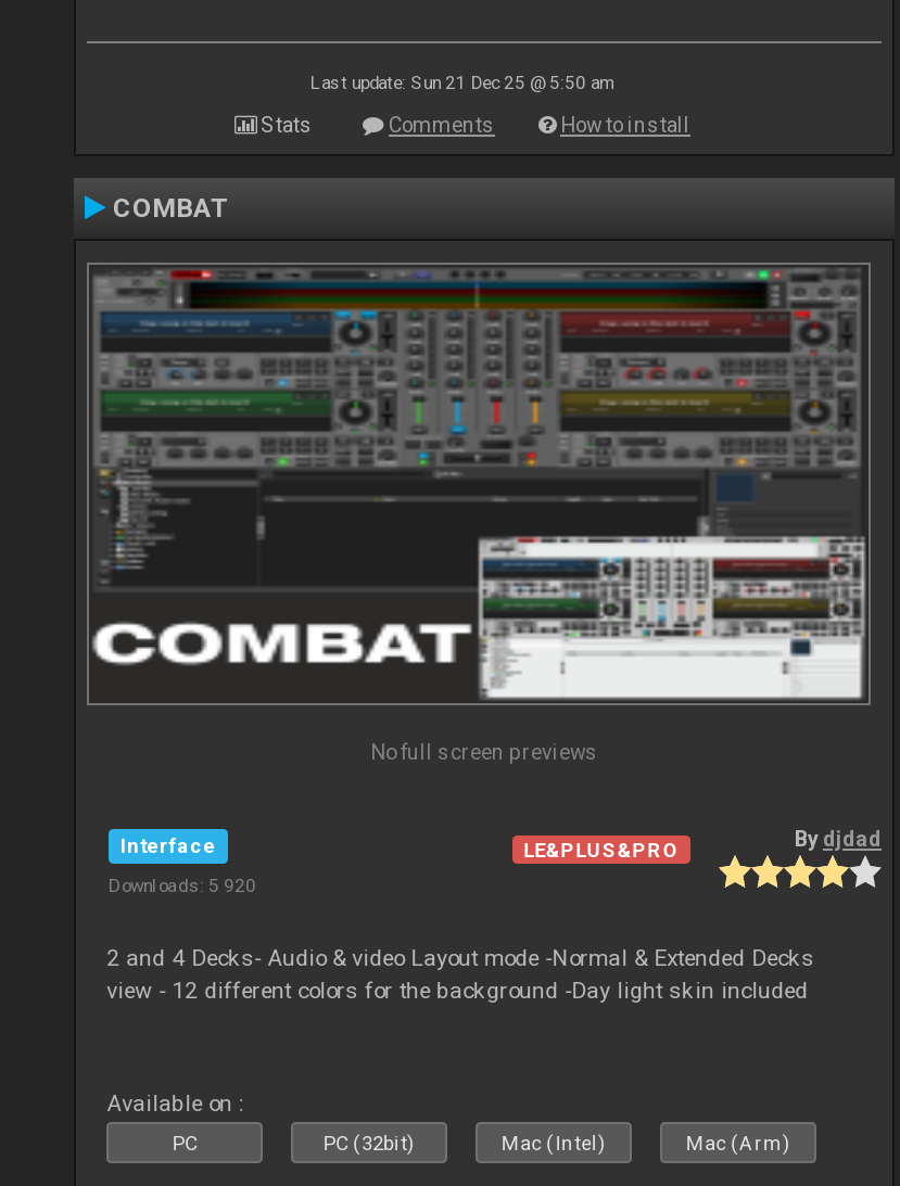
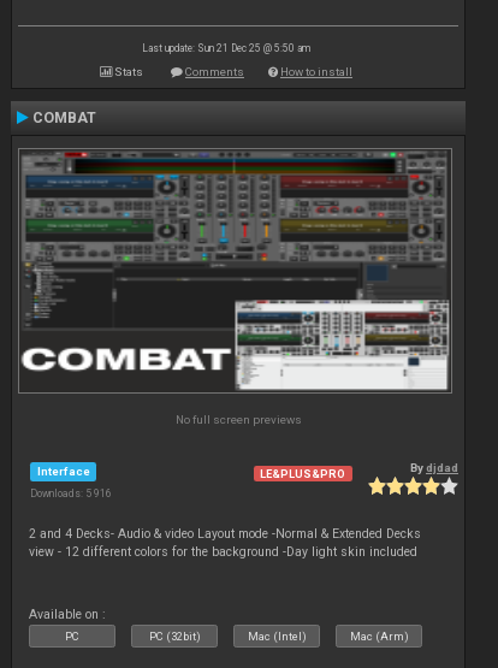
- Downloads: 5 920
+ Downloads: 5 916
